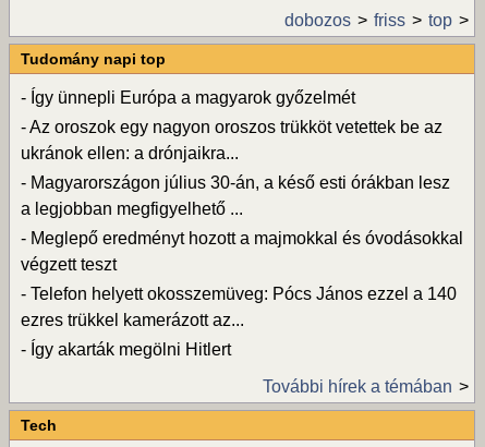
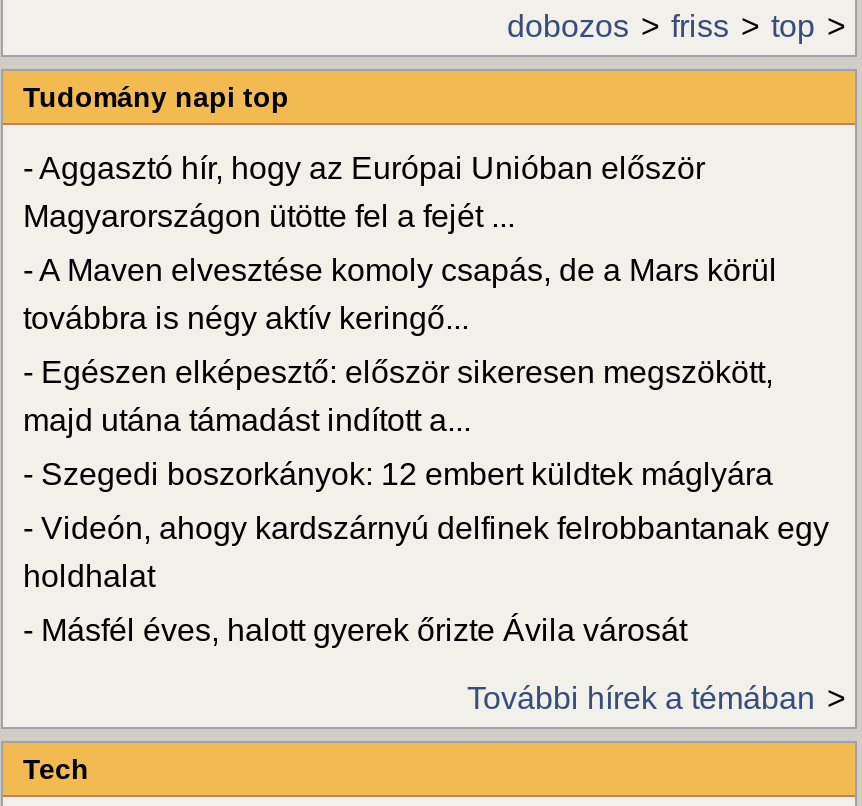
- - Így ünnepli Európa a magyarok győzelmét
+ - Aggasztó hír, hogy az Európai Unióban először
+ Magyarországon ütötte fel a fejét ...

- - Az oroszok egy nagyon oroszos trükköt vetettek be az
- ukránok ellen: a drónjaikra...
+ - A Maven elvesztése komoly csapás, de a Mars körül
+ továbbra is négy aktív keringő...

- - Magyarországon július 30-án, a késő esti órákban lesz
- a legjobban megfigyelhető ...
+ - Egészen elképesztő: először sikeresen megszökött,
+ majd utána támadást indított a...

- - Meglepő eredményt hozott a majmokkal és óvodásokkal
- végzett teszt
+ - Szegedi boszorkányok: 12 embert küldtek máglyára

- - Telefon helyett okosszemüveg: Pócs János ezzel a 140
- ezres trükkel kamerázott az...
+ - Videón, ahogy kardszárnyú delfinek felrobbantanak egy
+ holdhalat

- - Így akarták megölni Hitlert
+ - Másfél éves, halott gyerek őrizte Ávila városát
